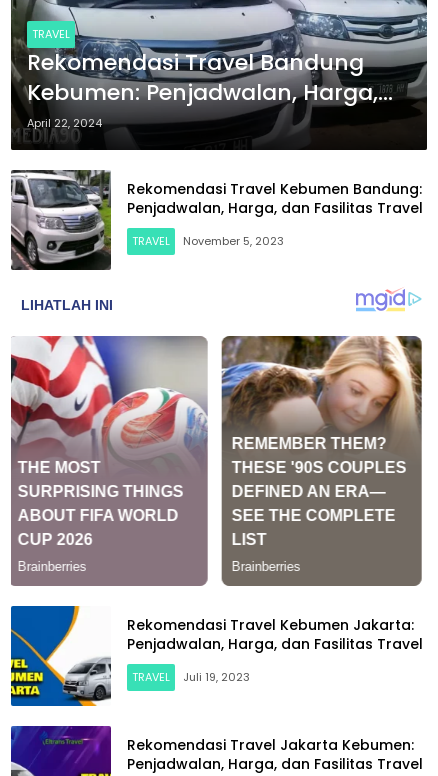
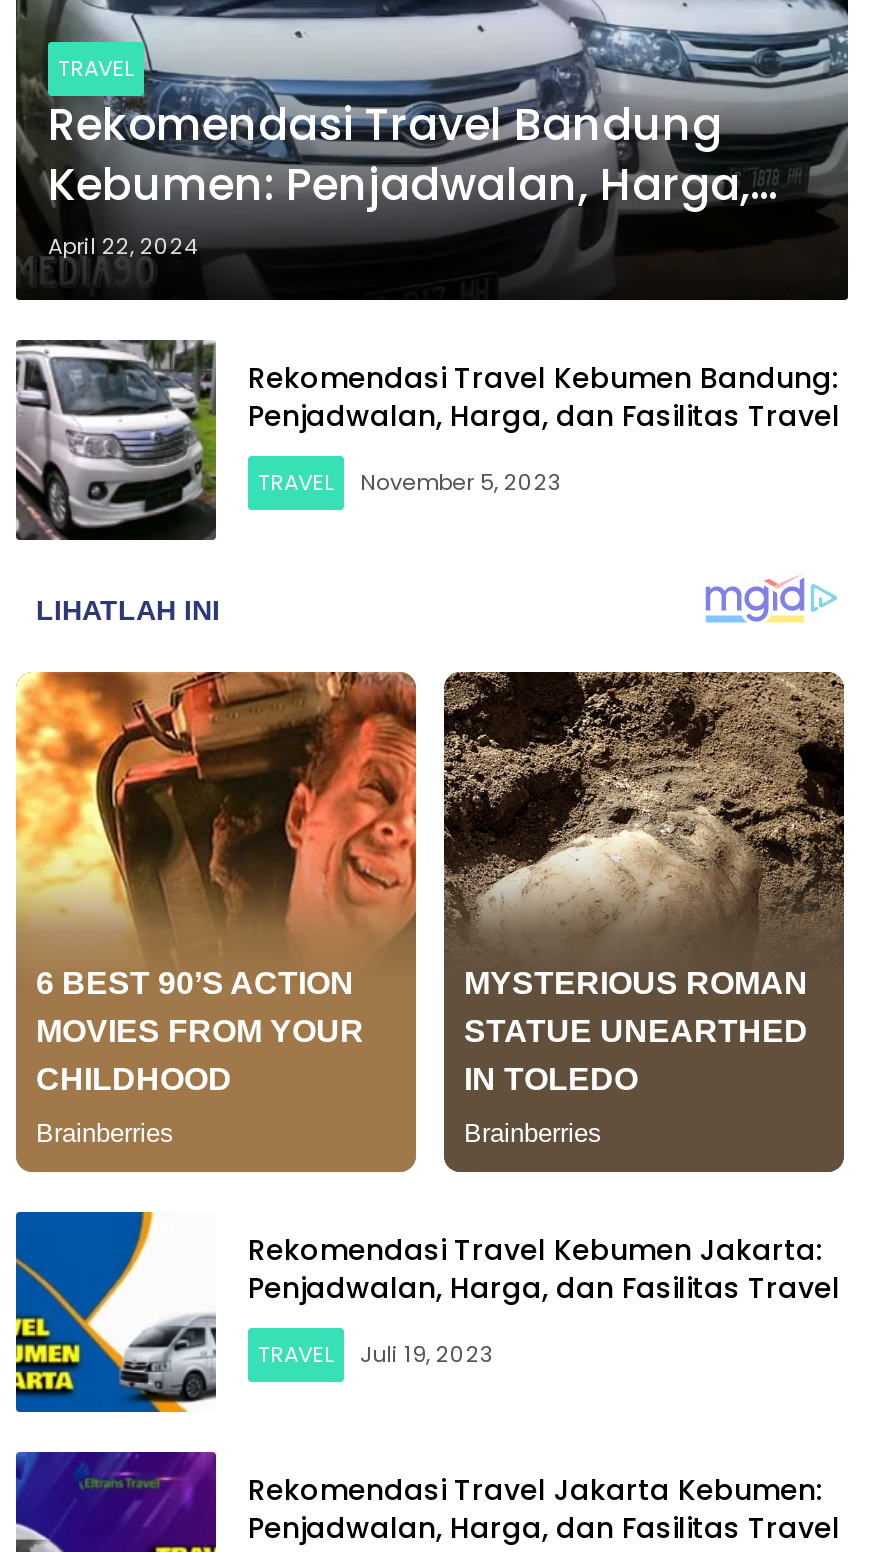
- [image]
+ [image]

- [image]
+ [image]
